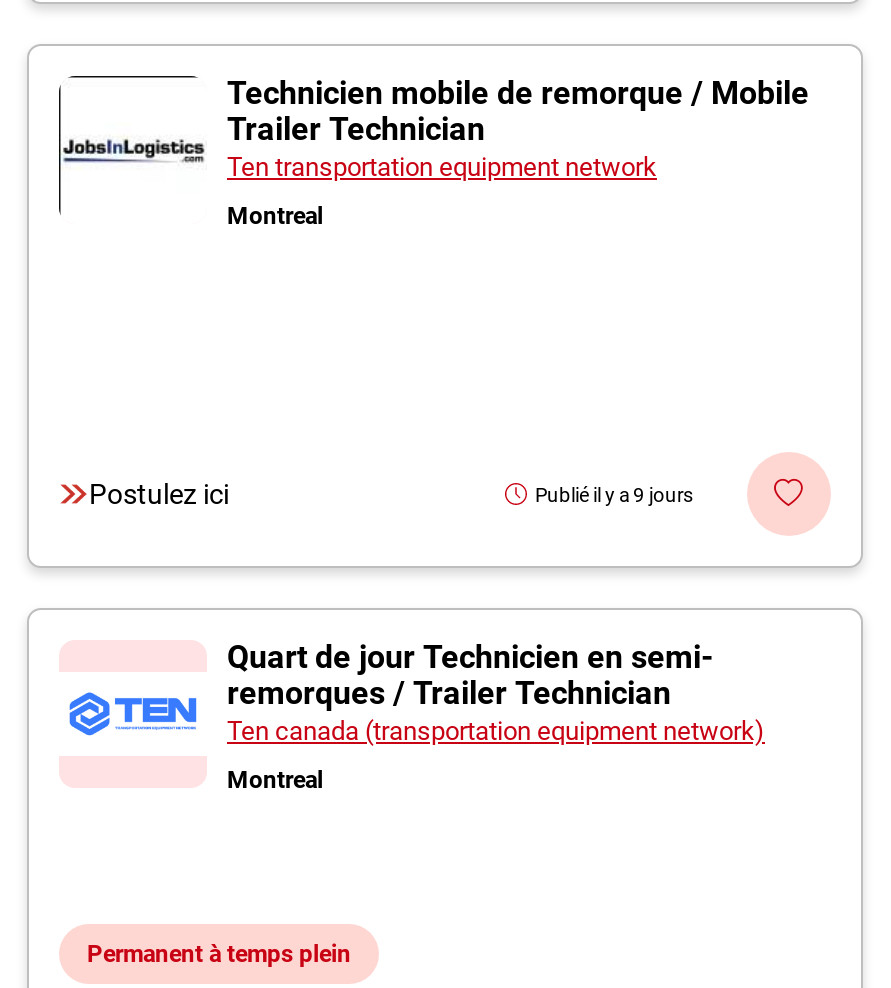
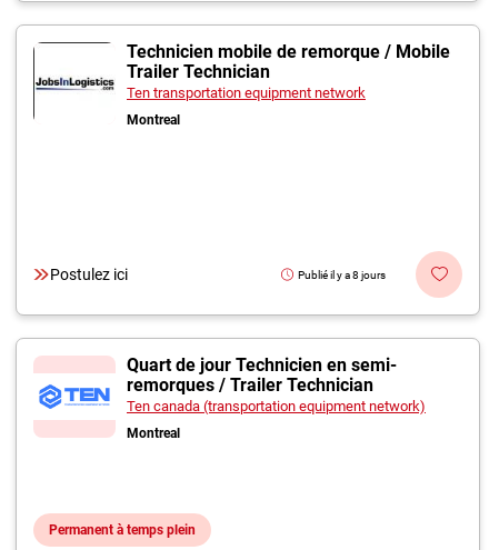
- Publié il y a 9 jours
+ Publié il y a 8 jours
